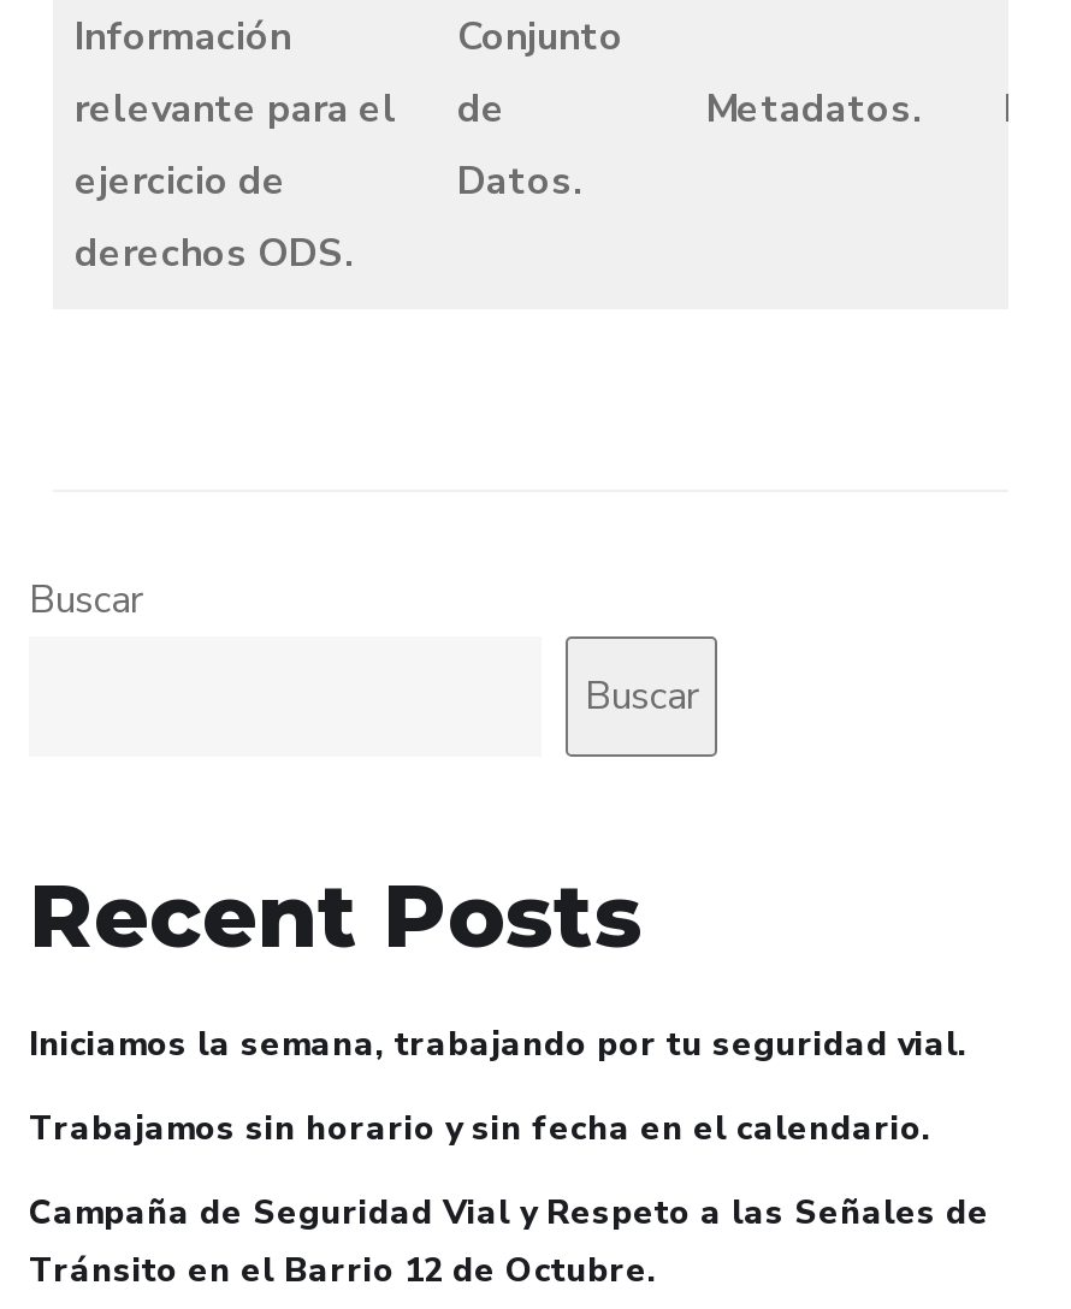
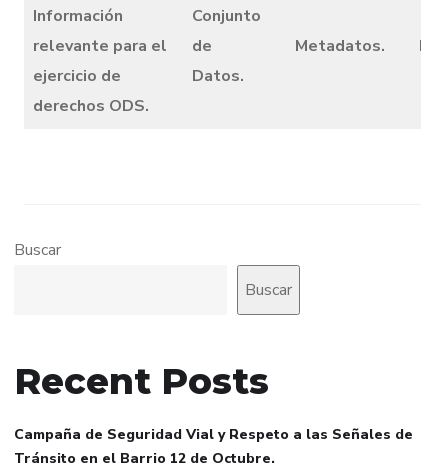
- Iniciamos la semana, trabajando por tu seguridad vial.
- Trabajamos sin horario y sin fecha en el calendario.
